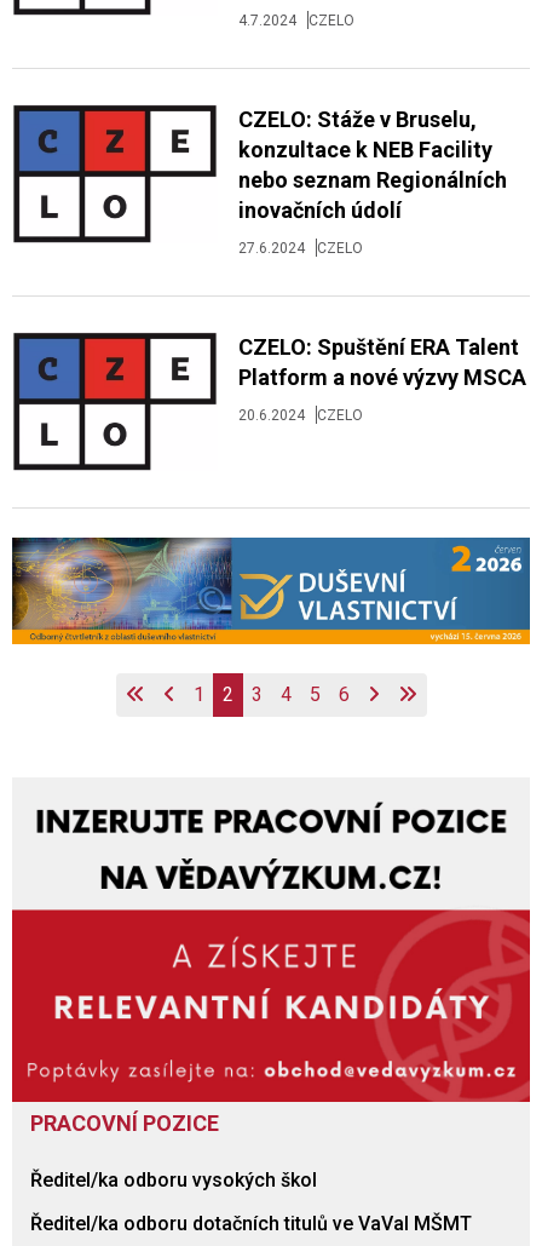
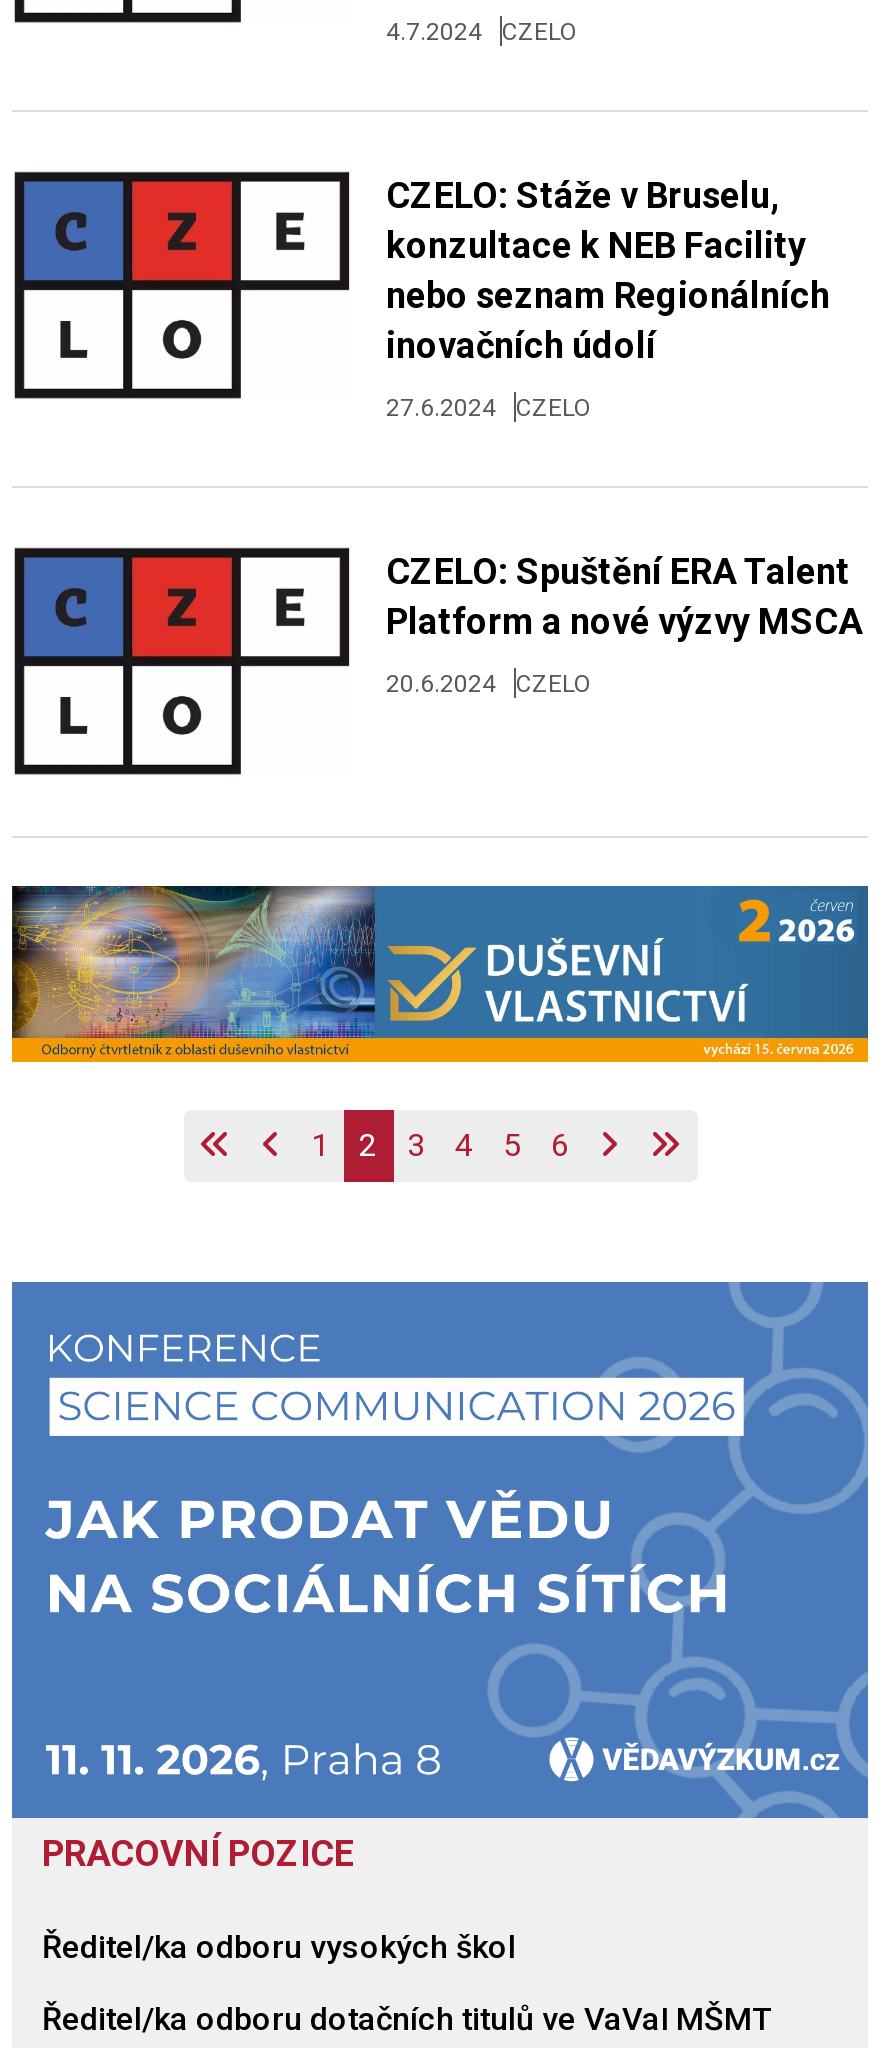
- [image]
+ [image]
